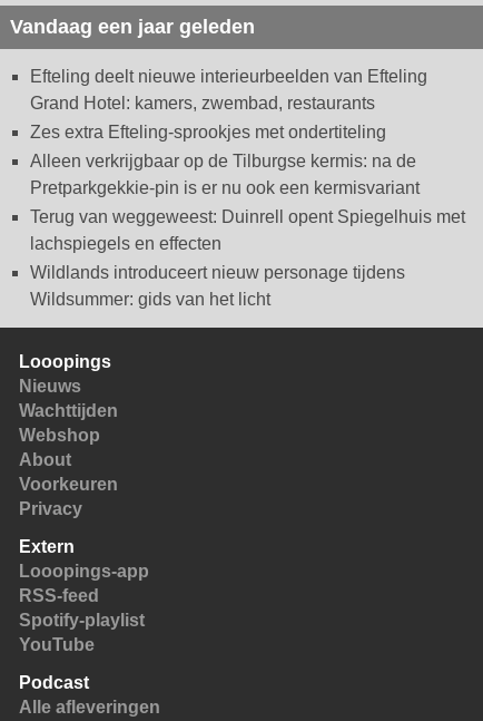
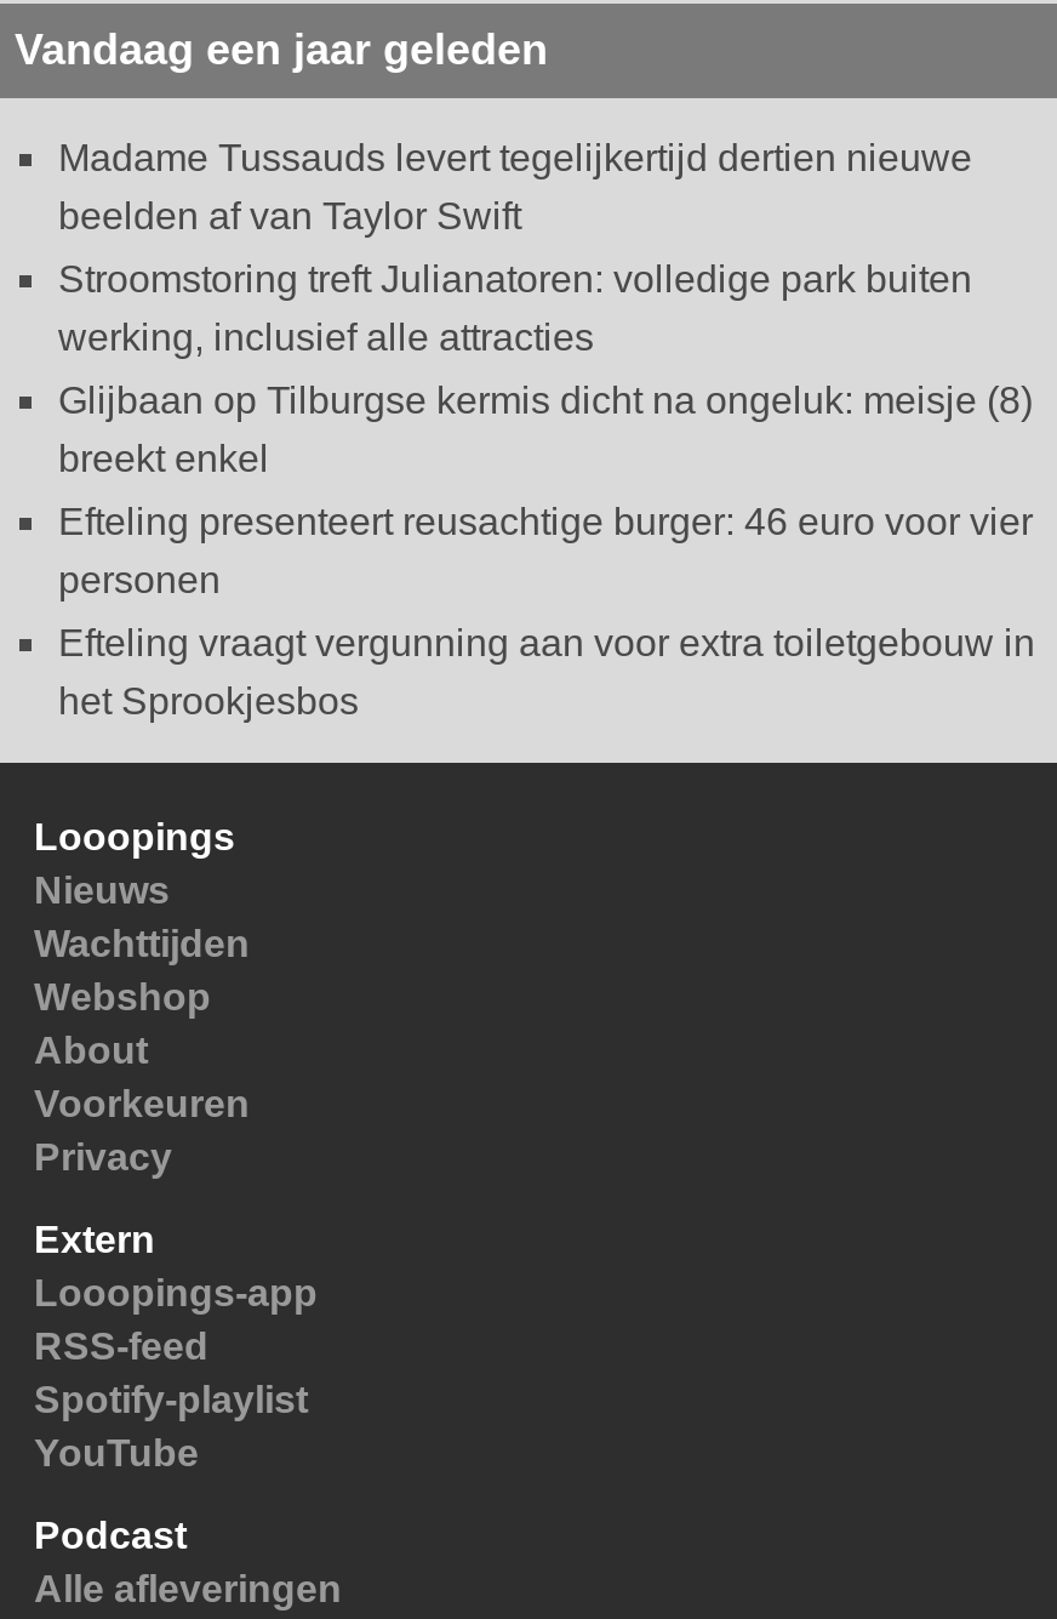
- Efteling deelt nieuwe interieurbeelden van Efteling
- Grand Hotel: kamers, zwembad, restaurants
+ Madame Tussauds levert tegelijkertijd dertien nieuwe
+ beelden af van Taylor Swift

- Zes extra Efteling-sprookjes met ondertiteling
+ Stroomstoring treft Julianatoren: volledige park buiten
+ werking, inclusief alle attracties

- Alleen verkrijgbaar op de Tilburgse kermis: na de
- Pretparkgekkie-pin is er nu ook een kermisvariant
+ Glijbaan op Tilburgse kermis dicht na ongeluk: meisje (8)
+ breekt enkel

- Terug van weggeweest: Duinrell opent Spiegelhuis met
- lachspiegels en effecten
+ Efteling presenteert reusachtige burger: 46 euro voor vier
+ personen

- Wildlands introduceert nieuw personage tijdens
- Wildsummer: gids van het licht
+ Efteling vraagt vergunning aan voor extra toiletgebouw in
+ het Sprookjesbos
